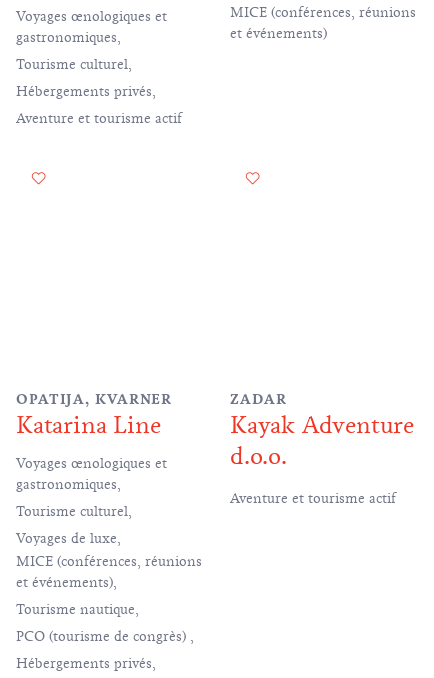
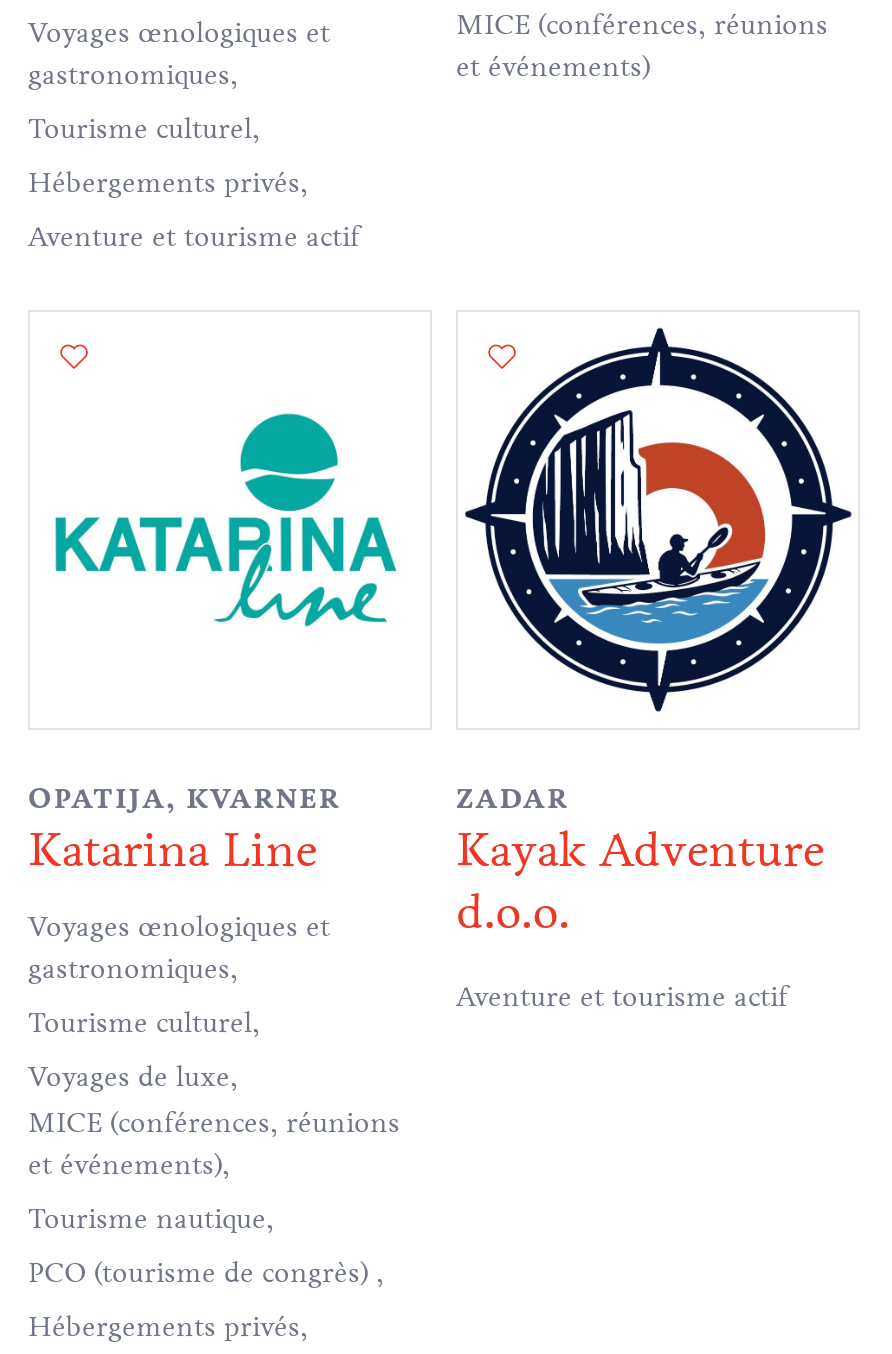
+ [image]

+ [image]
